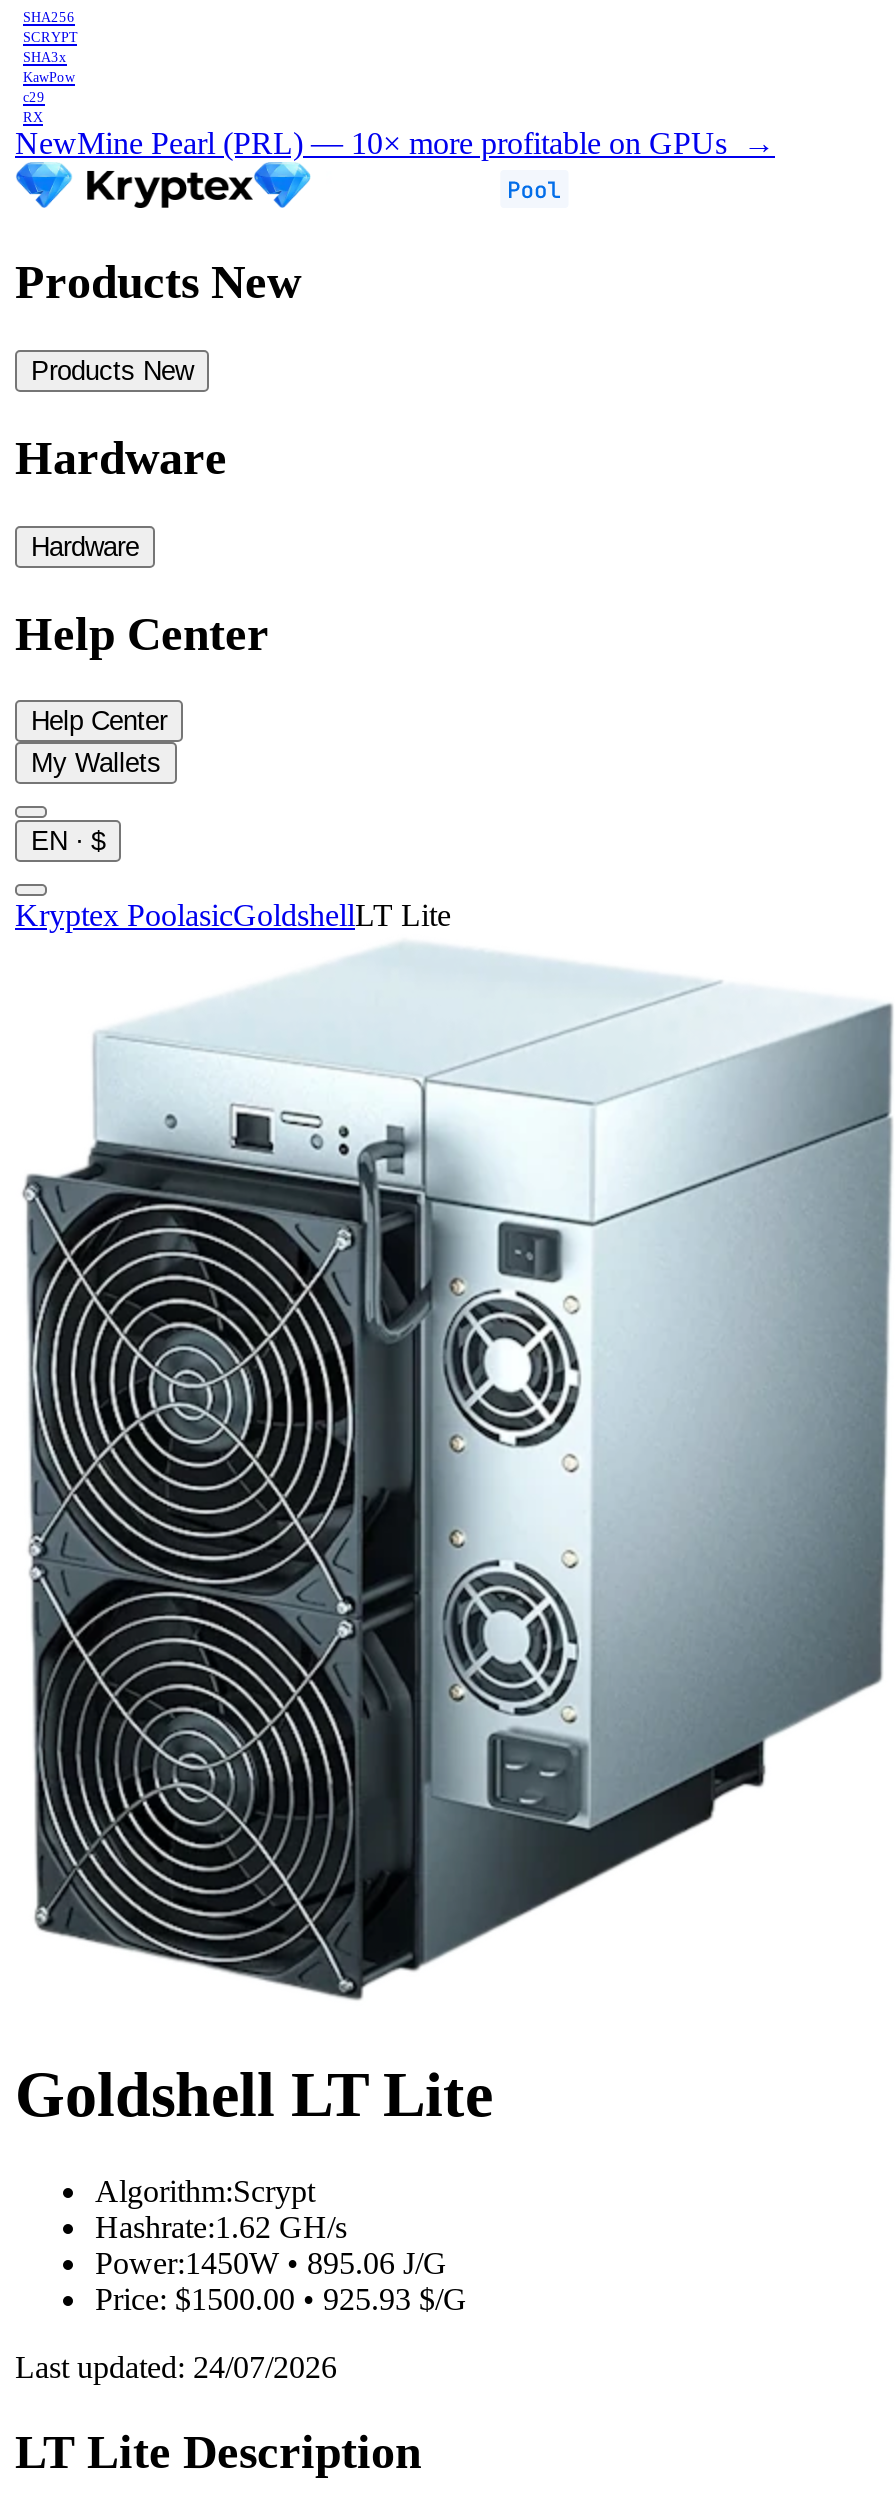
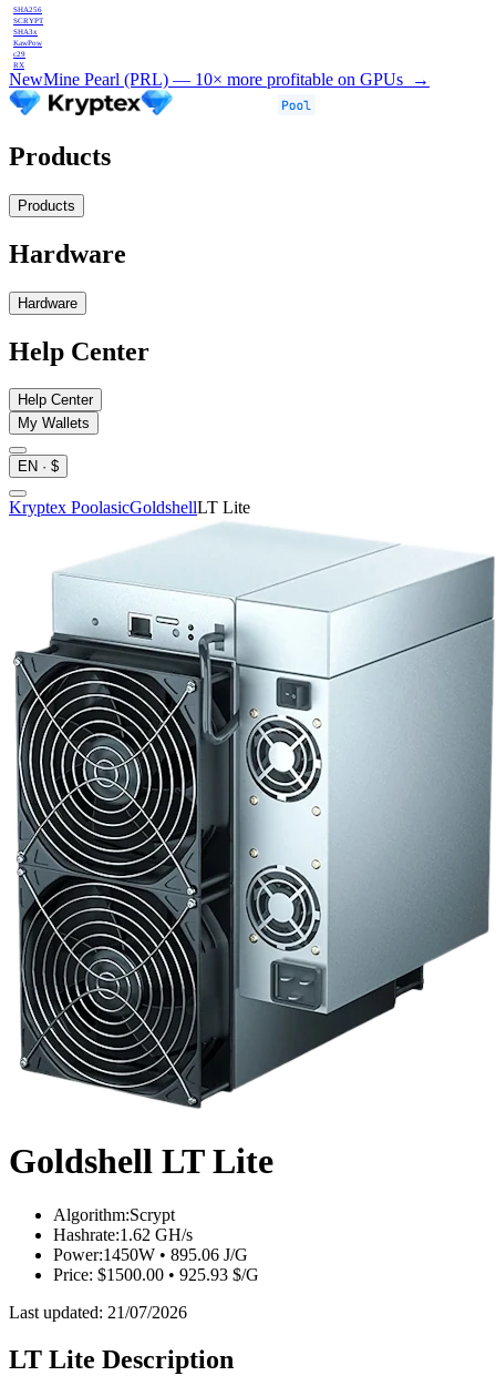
- Products New
+ Products

- Products New
+ Products

- Last updated: 24/07/2026
+ Last updated: 21/07/2026
